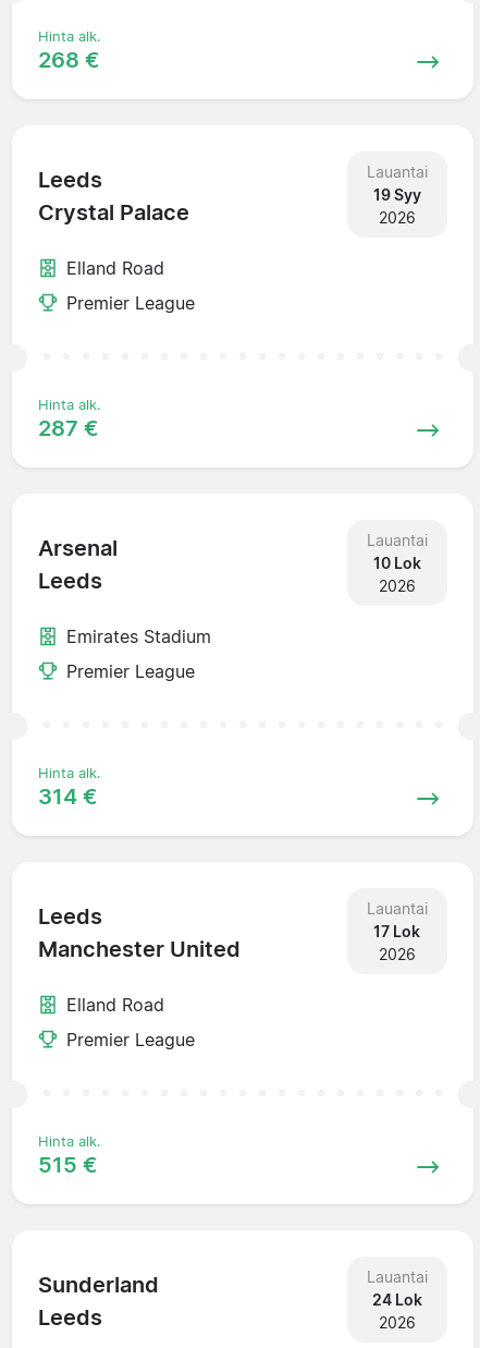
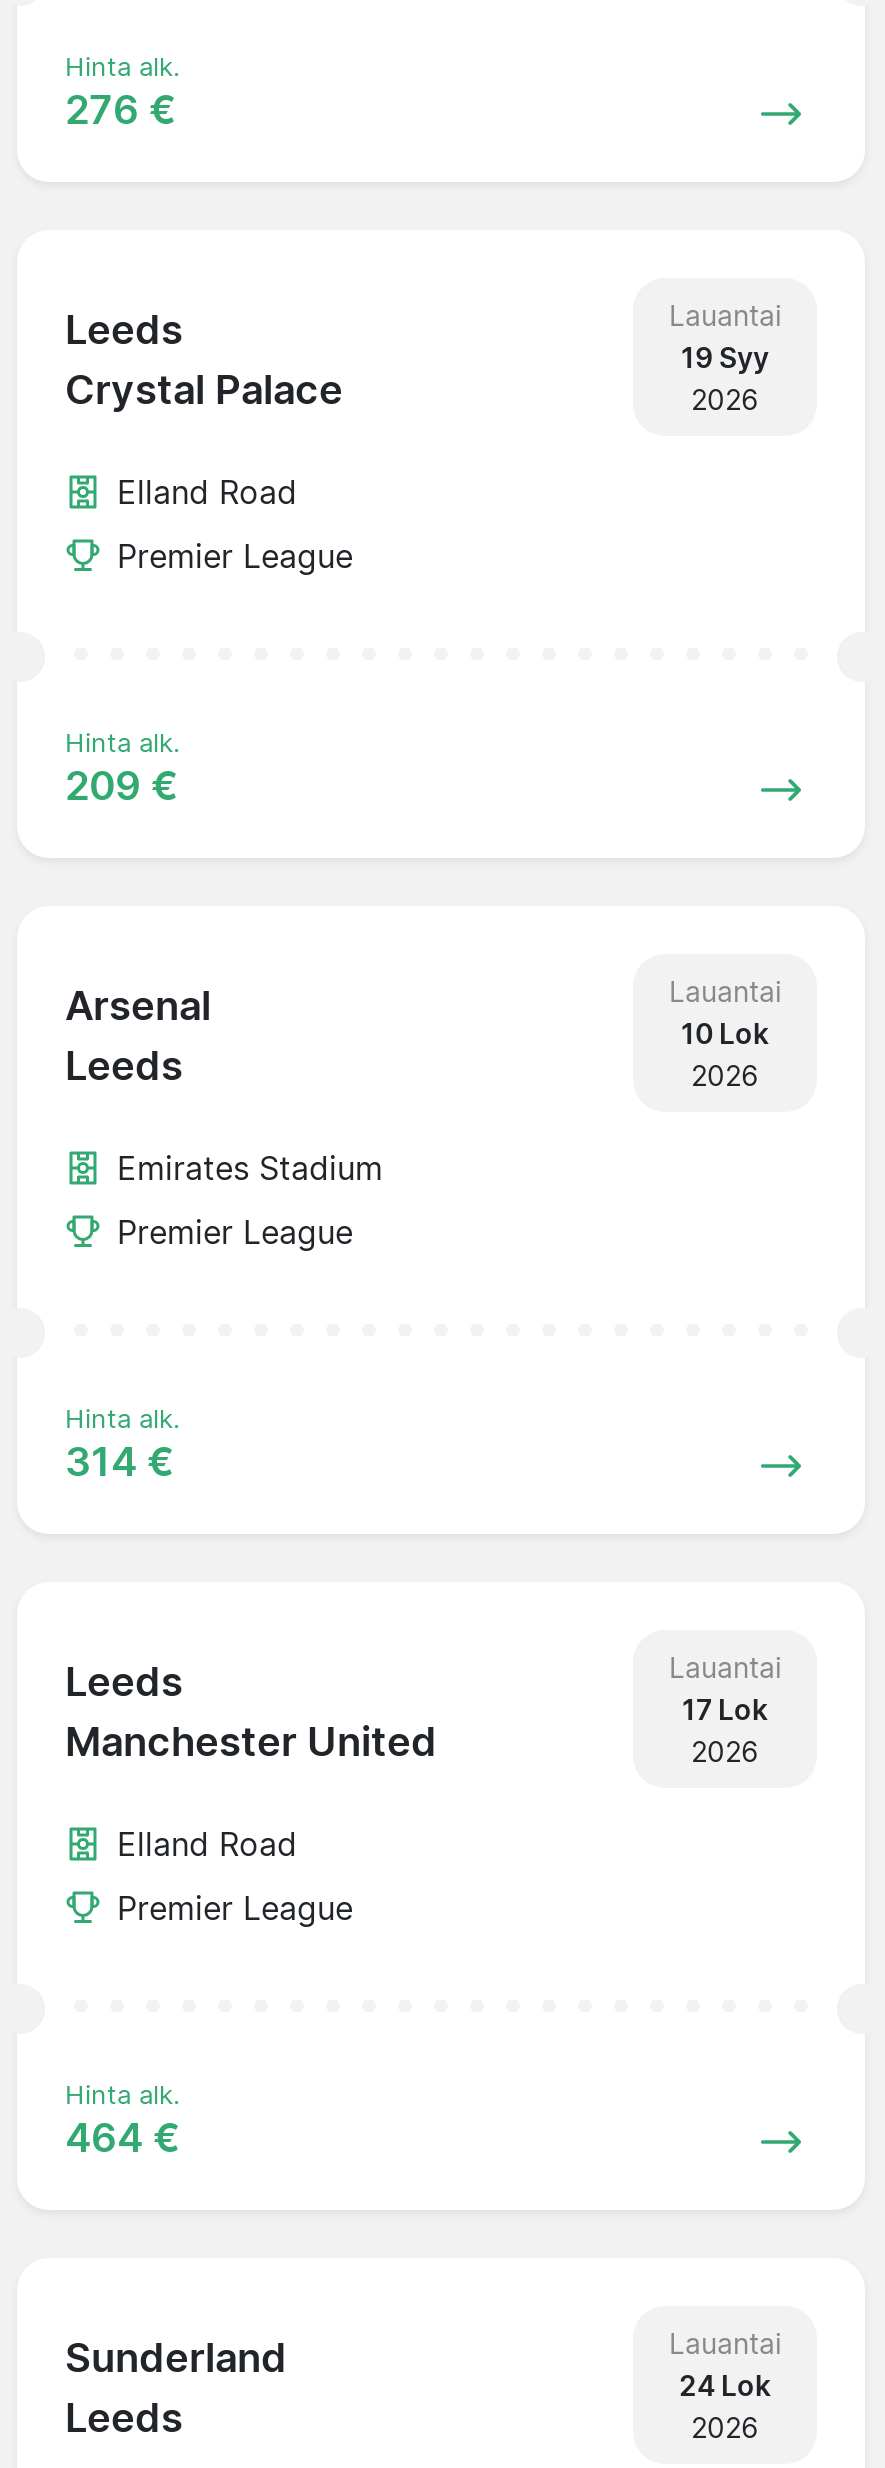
- 268 €
+ 276 €

- 287 €
+ 209 €

- 515 €
+ 464 €
